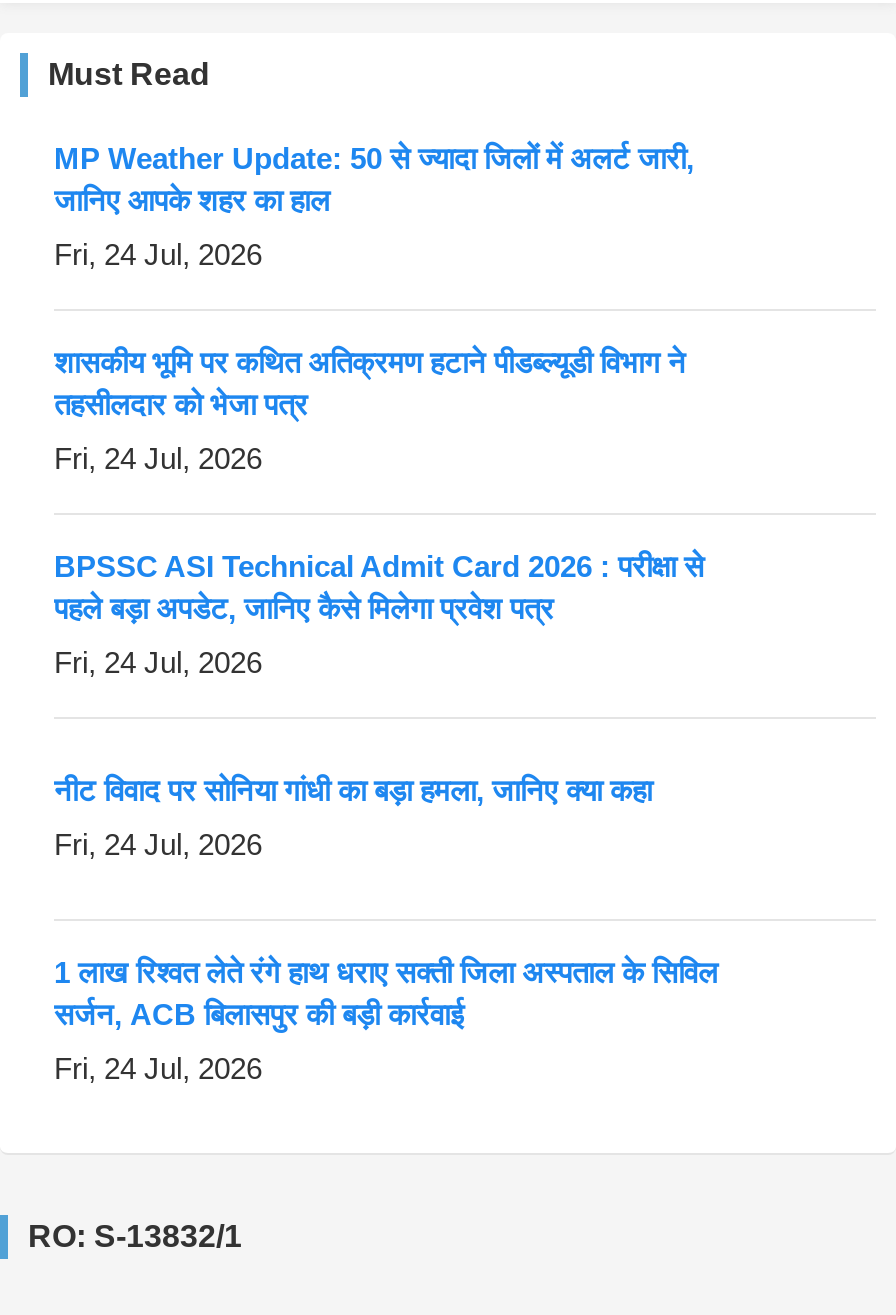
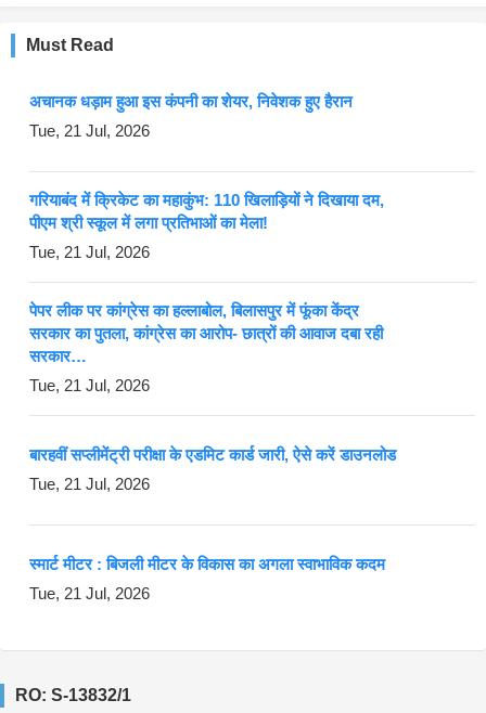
- MP Weather Update: 50 से ज्यादा जिलों में अलर्ट जारी,
- जानिए आपके शहर का हाल
+ अचानक धड़ाम हुआ इस कंपनी का शेयर, निवेशक हुए हैरान

- Fri, 24 Jul, 2026
+ Tue, 21 Jul, 2026

- शासकीय भूमि पर कथित अतिक्रमण हटाने पीडब्ल्यूडी विभाग ने
- तहसीलदार को भेजा पत्र
+ गरियाबंद में क्रिकेट का महाकुंभ: 110 खिलाड़ियों ने दिखाया दम,
+ पीएम श्री स्कूल में लगा प्रतिभाओं का मेला!

- Fri, 24 Jul, 2026
+ Tue, 21 Jul, 2026

- BPSSC ASI Technical Admit Card 2026 : परीक्षा से
- पहले बड़ा अपडेट, जानिए कैसे मिलेगा प्रवेश पत्र
+ पेपर लीक पर कांग्रेस का हल्लाबोल, बिलासपुर में फूंका केंद्र
+ सरकार का पुतला, कांग्रेस का आरोप- छात्रों की आवाज दबा रही
+ सरकार…

- Fri, 24 Jul, 2026
+ Tue, 21 Jul, 2026

- नीट विवाद पर सोनिया गांधी का बड़ा हमला, जानिए क्या कहा
+ बारहवीं सप्लीमेंट्री परीक्षा के एडमिट कार्ड जारी, ऐसे करें डाउनलोड

- Fri, 24 Jul, 2026
+ Tue, 21 Jul, 2026

- 1 लाख रिश्वत लेते रंगे हाथ धराए सक्ती जिला अस्पताल के सिविल
- सर्जन, ACB बिलासपुर की बड़ी कार्रवाई
+ स्मार्ट मीटर : बिजली मीटर के विकास का अगला स्वाभाविक कदम

- Fri, 24 Jul, 2026
+ Tue, 21 Jul, 2026
